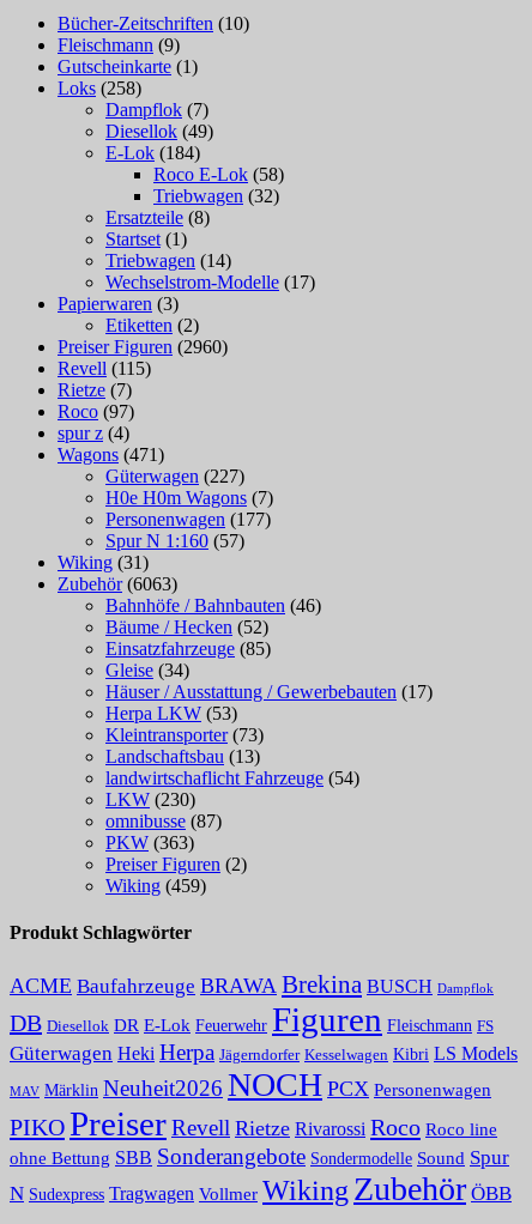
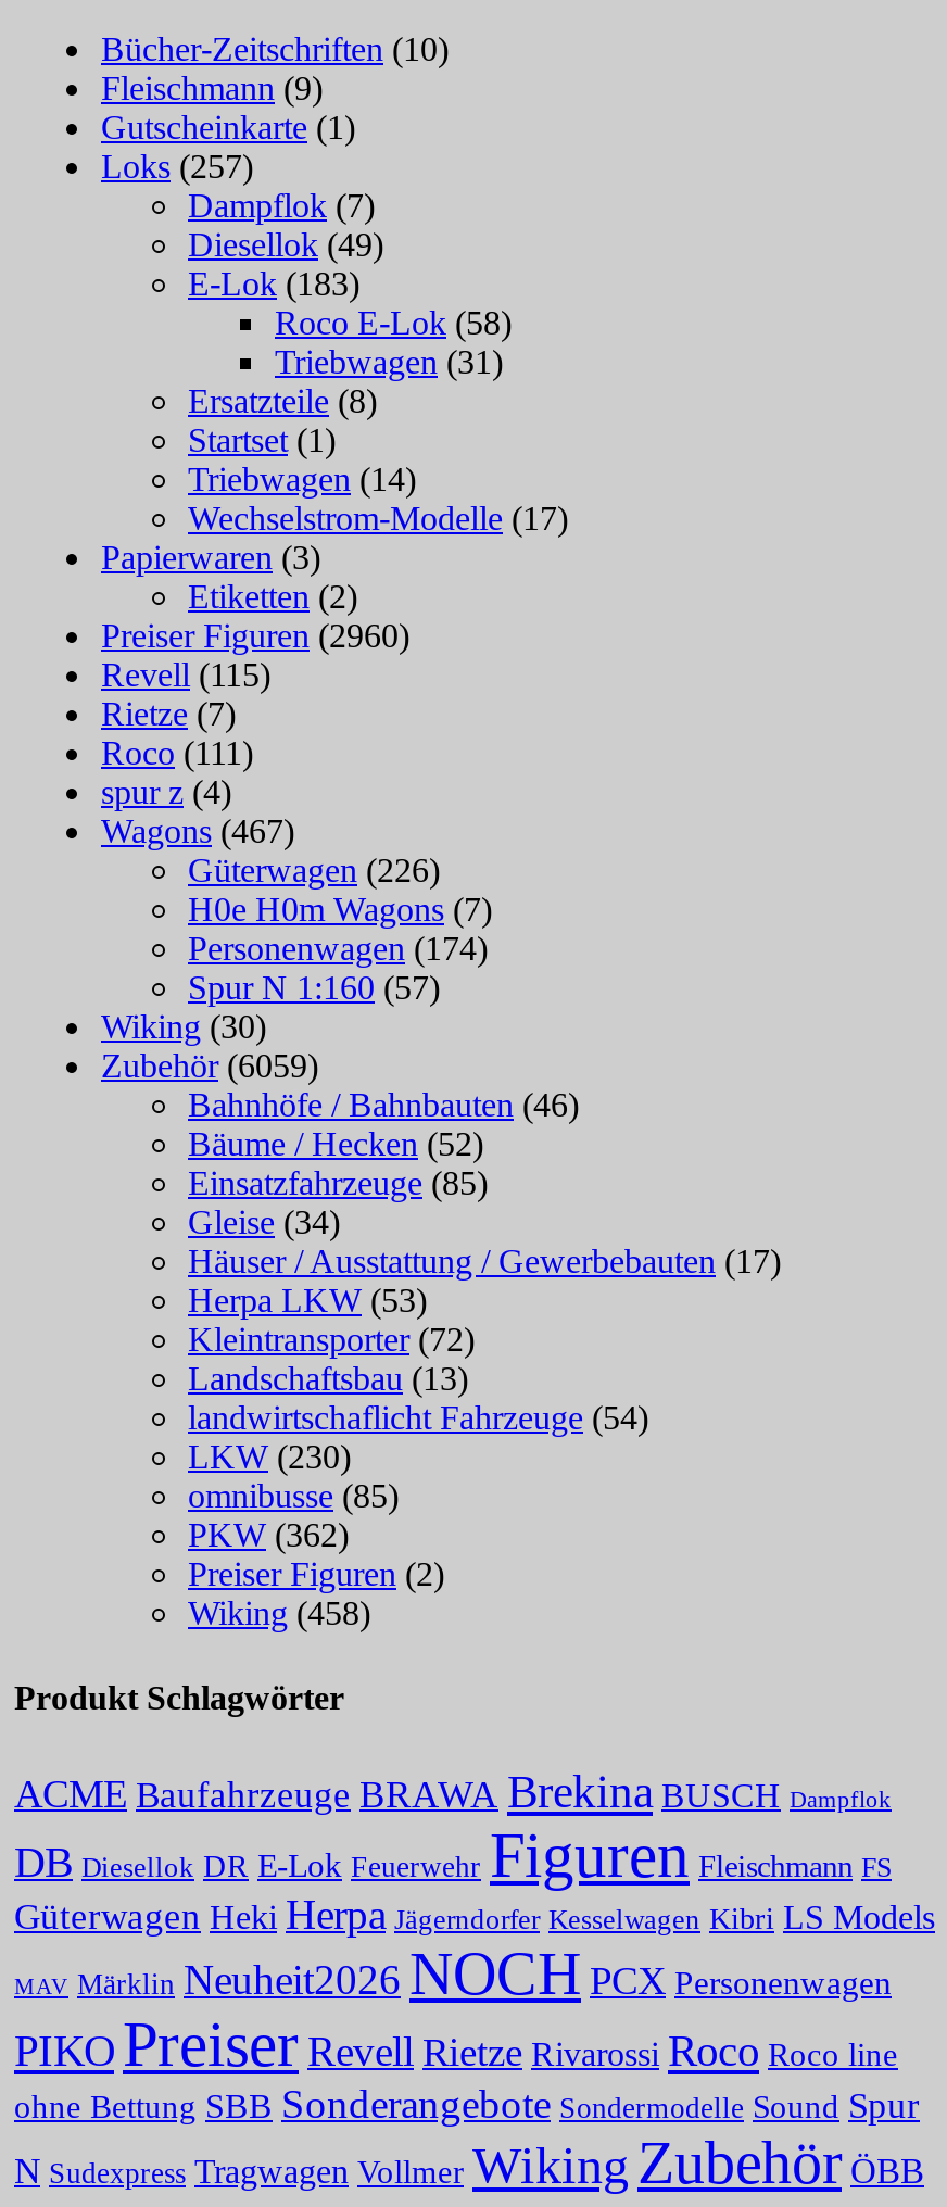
- Loks (258)
+ Loks (257)

- E-Lok (184)
+ E-Lok (183)

- Triebwagen (32)
+ Triebwagen (31)

- Roco (97)
+ Roco (111)

- Wagons (471)
+ Wagons (467)

- Güterwagen (227)
+ Güterwagen (226)

- Personenwagen (177)
+ Personenwagen (174)

- Wiking (31)
+ Wiking (30)

- Zubehör (6063)
+ Zubehör (6059)

- Kleintransporter (73)
+ Kleintransporter (72)

- omnibusse (87)
+ omnibusse (85)

- PKW (363)
+ PKW (362)

- Wiking (459)
+ Wiking (458)
